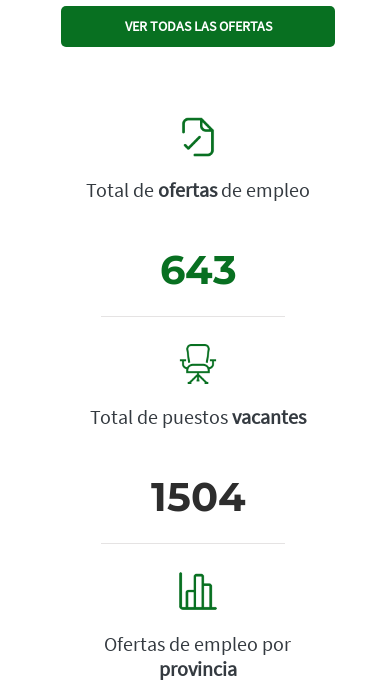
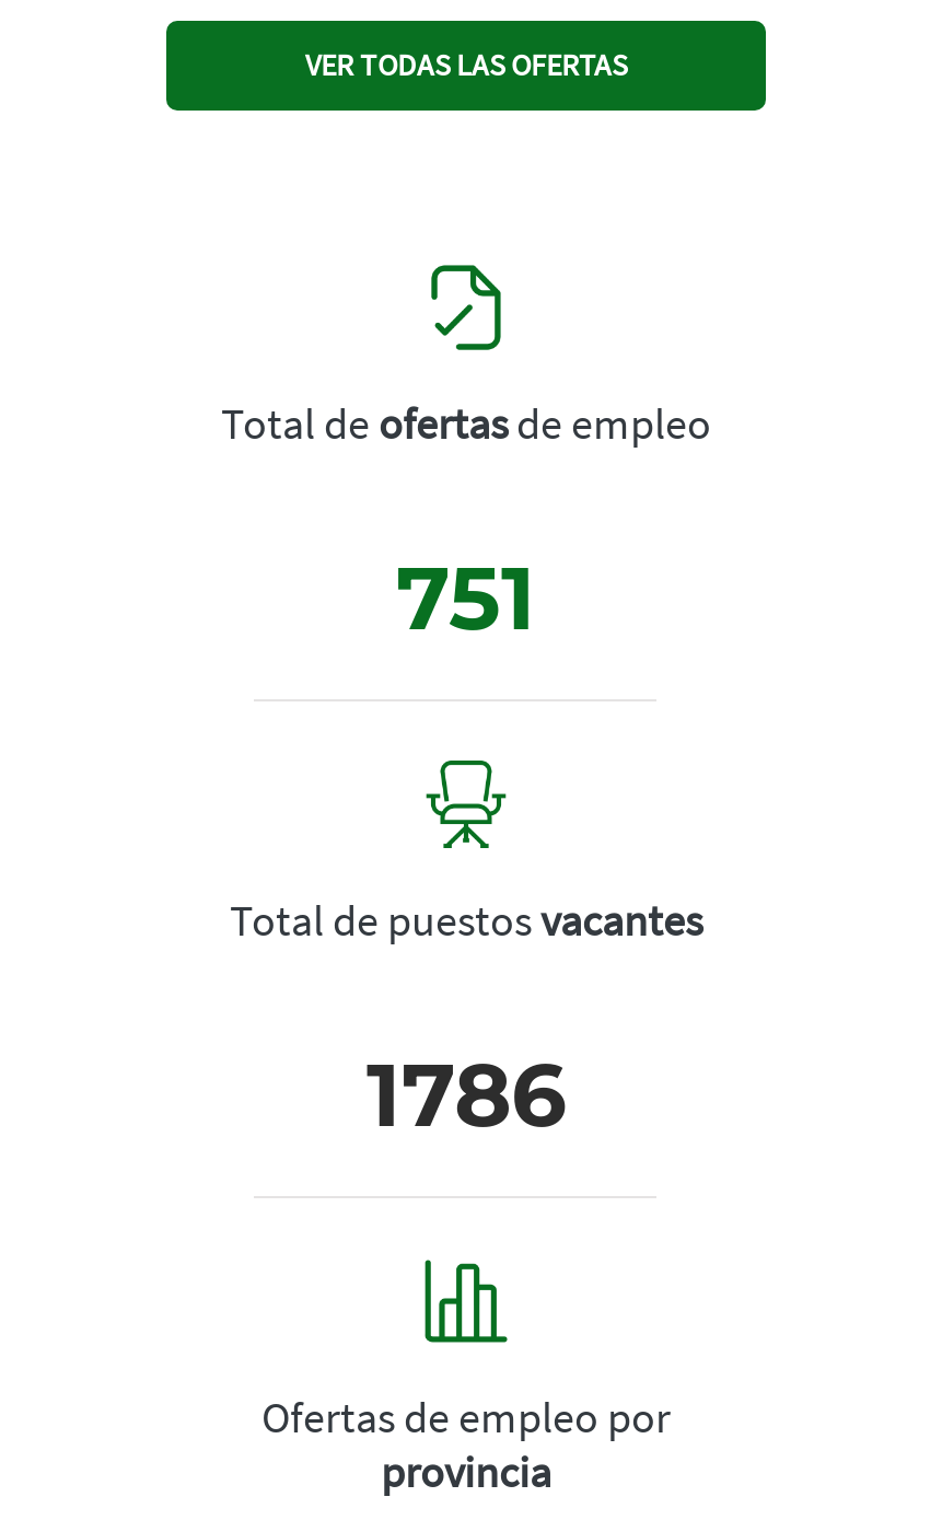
- 643
+ 751

- 1504
+ 1786
